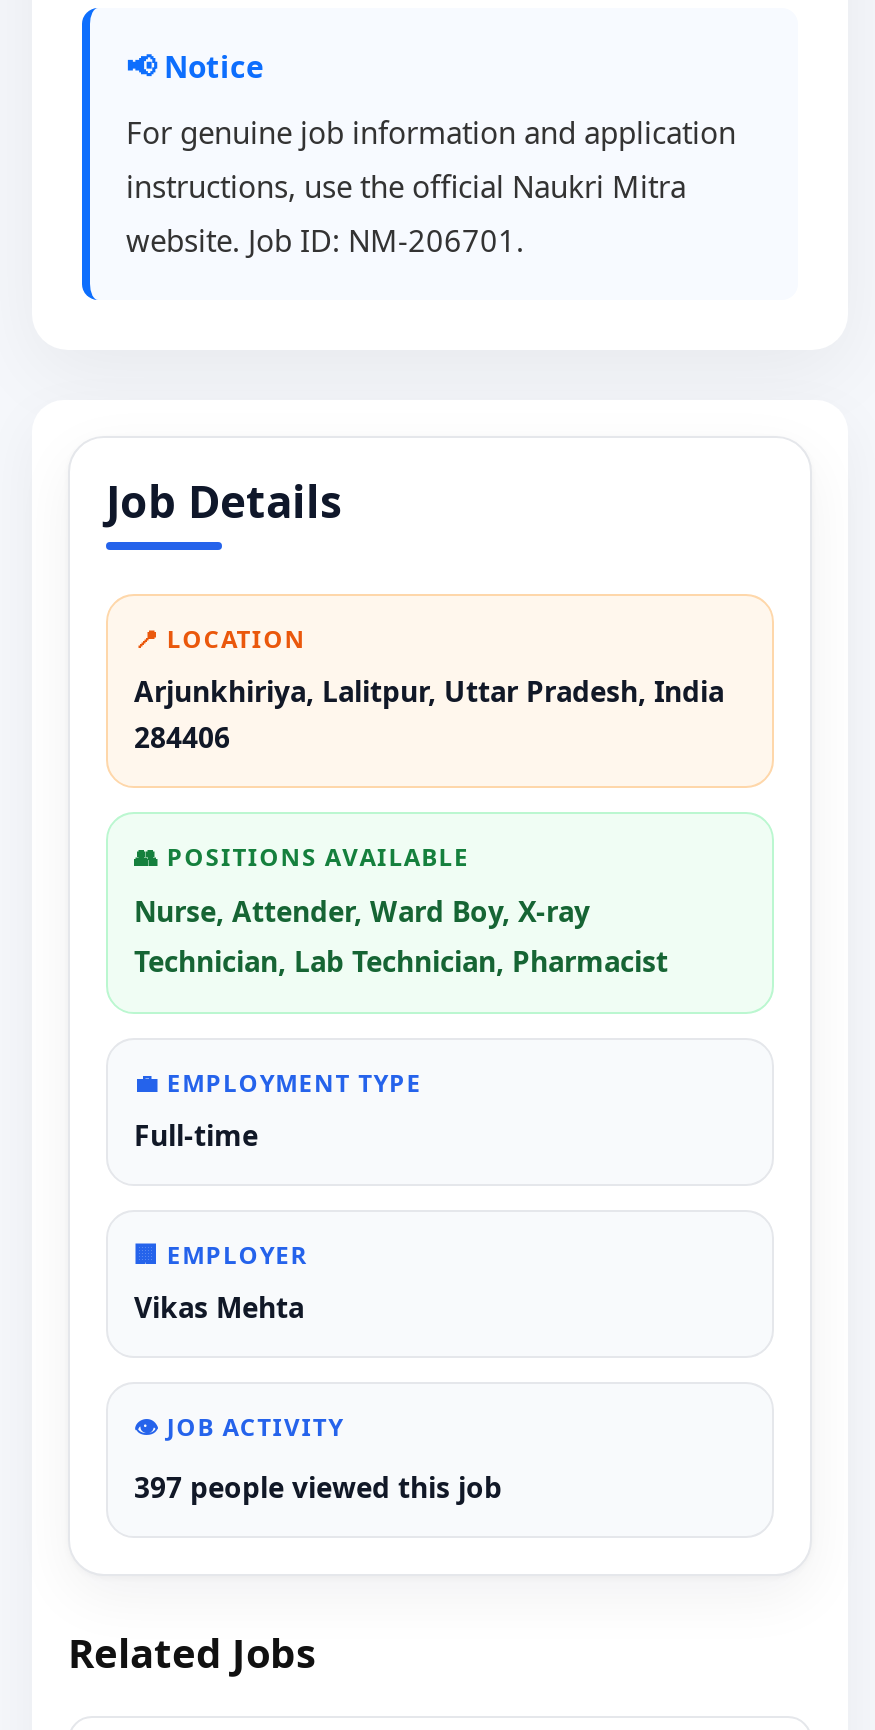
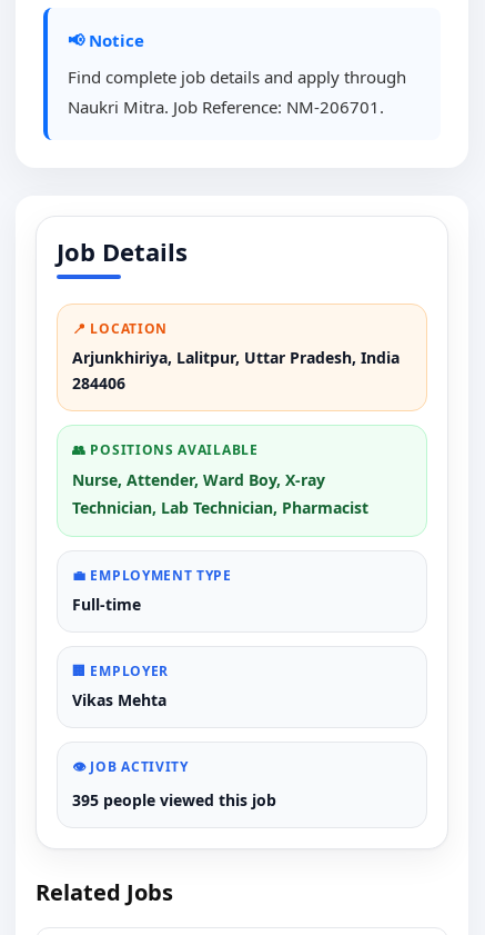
- For genuine job information and application
- instructions, use the official Naukri Mitra
- website. Job ID: NM-206701.
+ Find complete job details and apply through
+ Naukri Mitra. Job Reference: NM-206701.

- 397 people viewed this job
+ 395 people viewed this job
